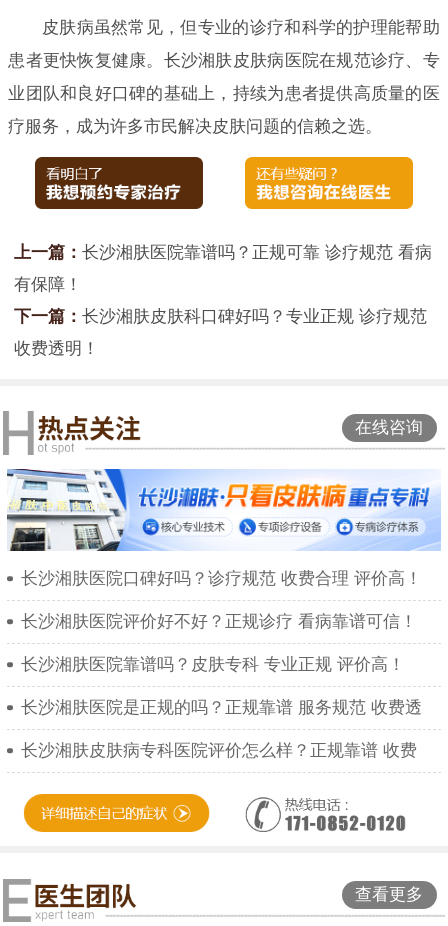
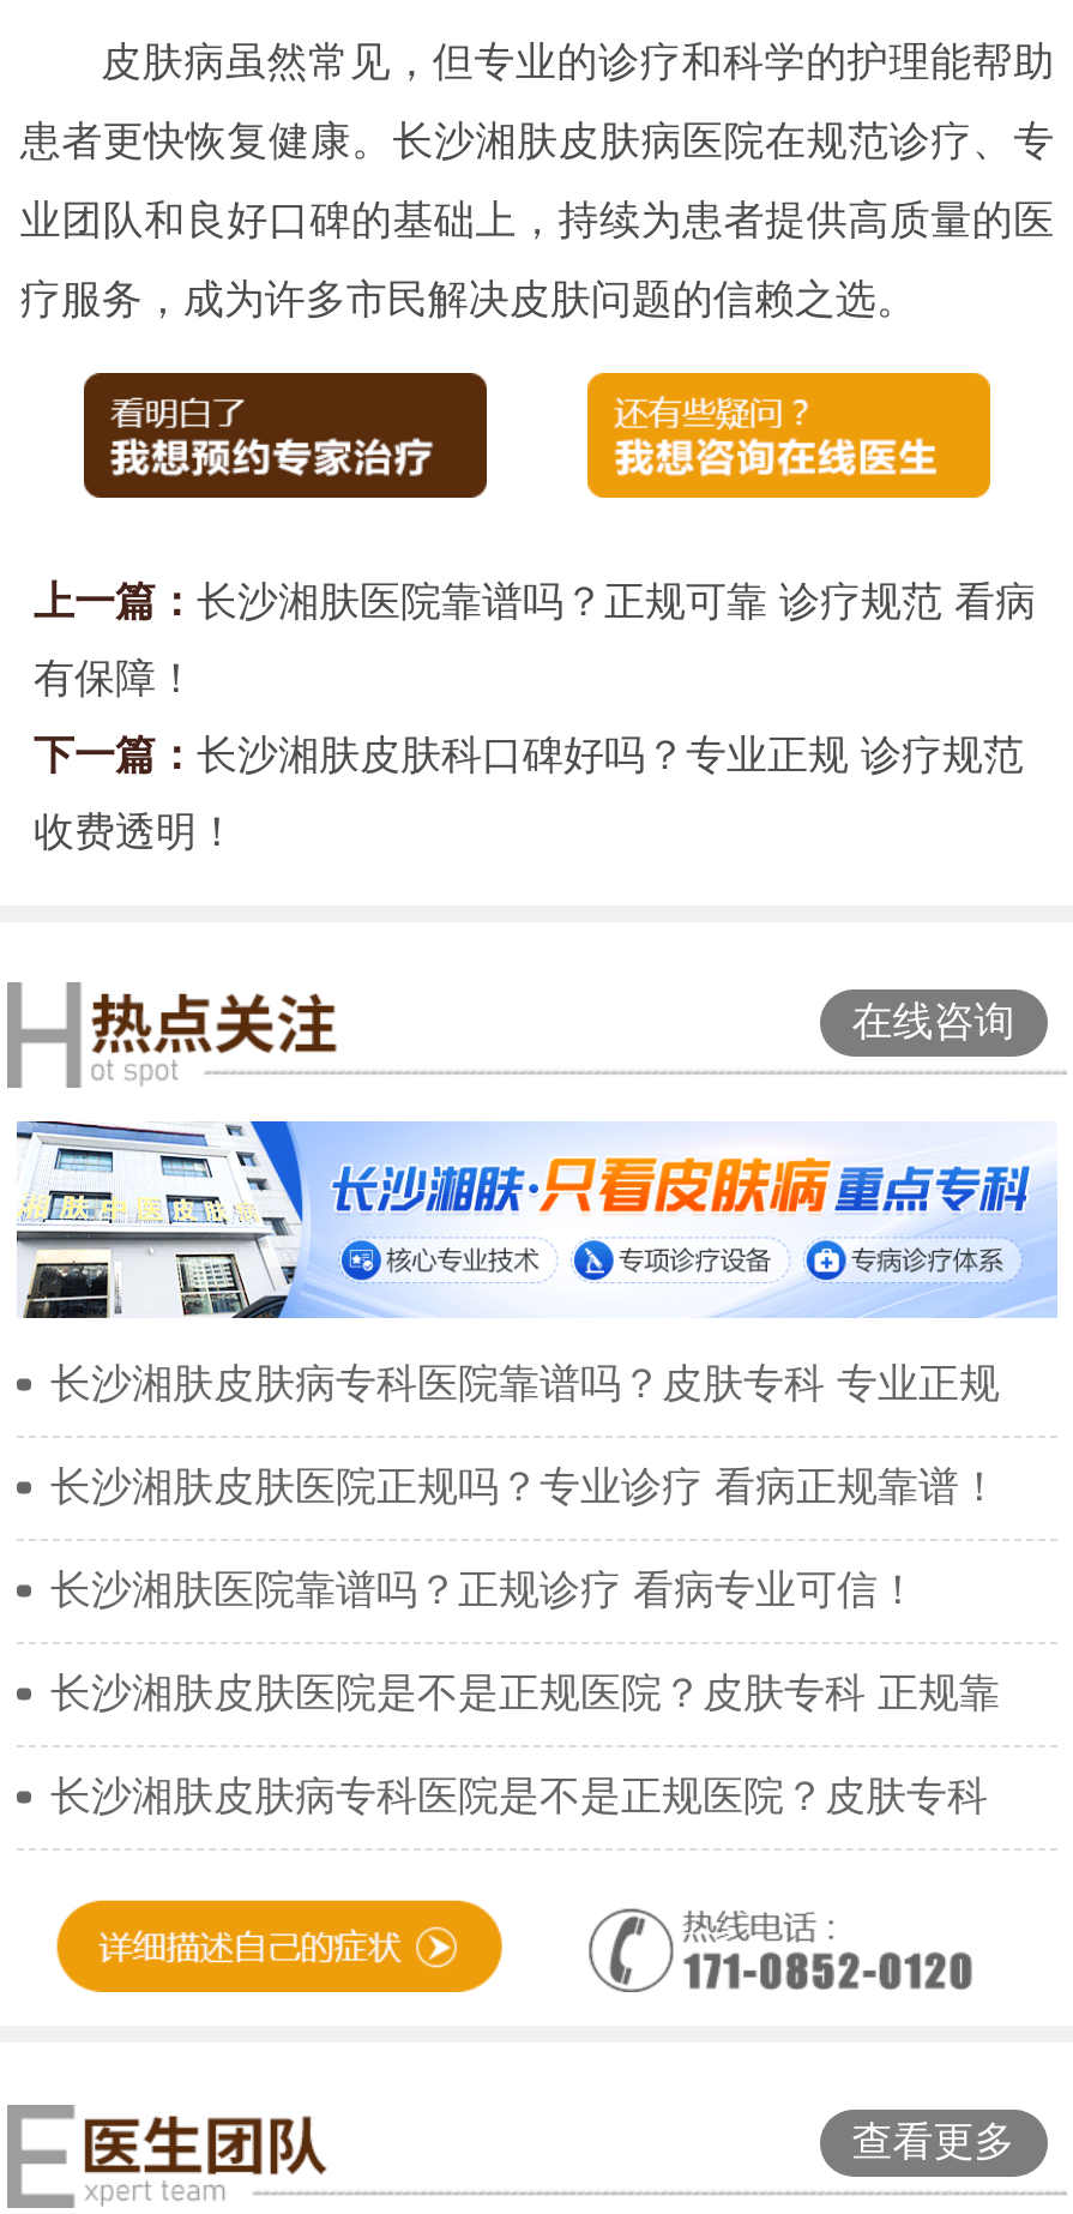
- 长沙湘肤医院口碑好吗？诊疗规范 收费合理 评价高！
+ 长沙湘肤皮肤病专科医院靠谱吗？皮肤专科 专业正规

- 长沙湘肤医院评价好不好？正规诊疗 看病靠谱可信！
+ 长沙湘肤皮肤医院正规吗？专业诊疗 看病正规靠谱！

- 长沙湘肤医院靠谱吗？皮肤专科 专业正规 评价高！
+ 长沙湘肤医院靠谱吗？正规诊疗 看病专业可信！

- 长沙湘肤医院是正规的吗？正规靠谱 服务规范 收费透
+ 长沙湘肤皮肤医院是不是正规医院？皮肤专科 正规靠

- 长沙湘肤皮肤病专科医院评价怎么样？正规靠谱 收费
+ 长沙湘肤皮肤病专科医院是不是正规医院？皮肤专科
